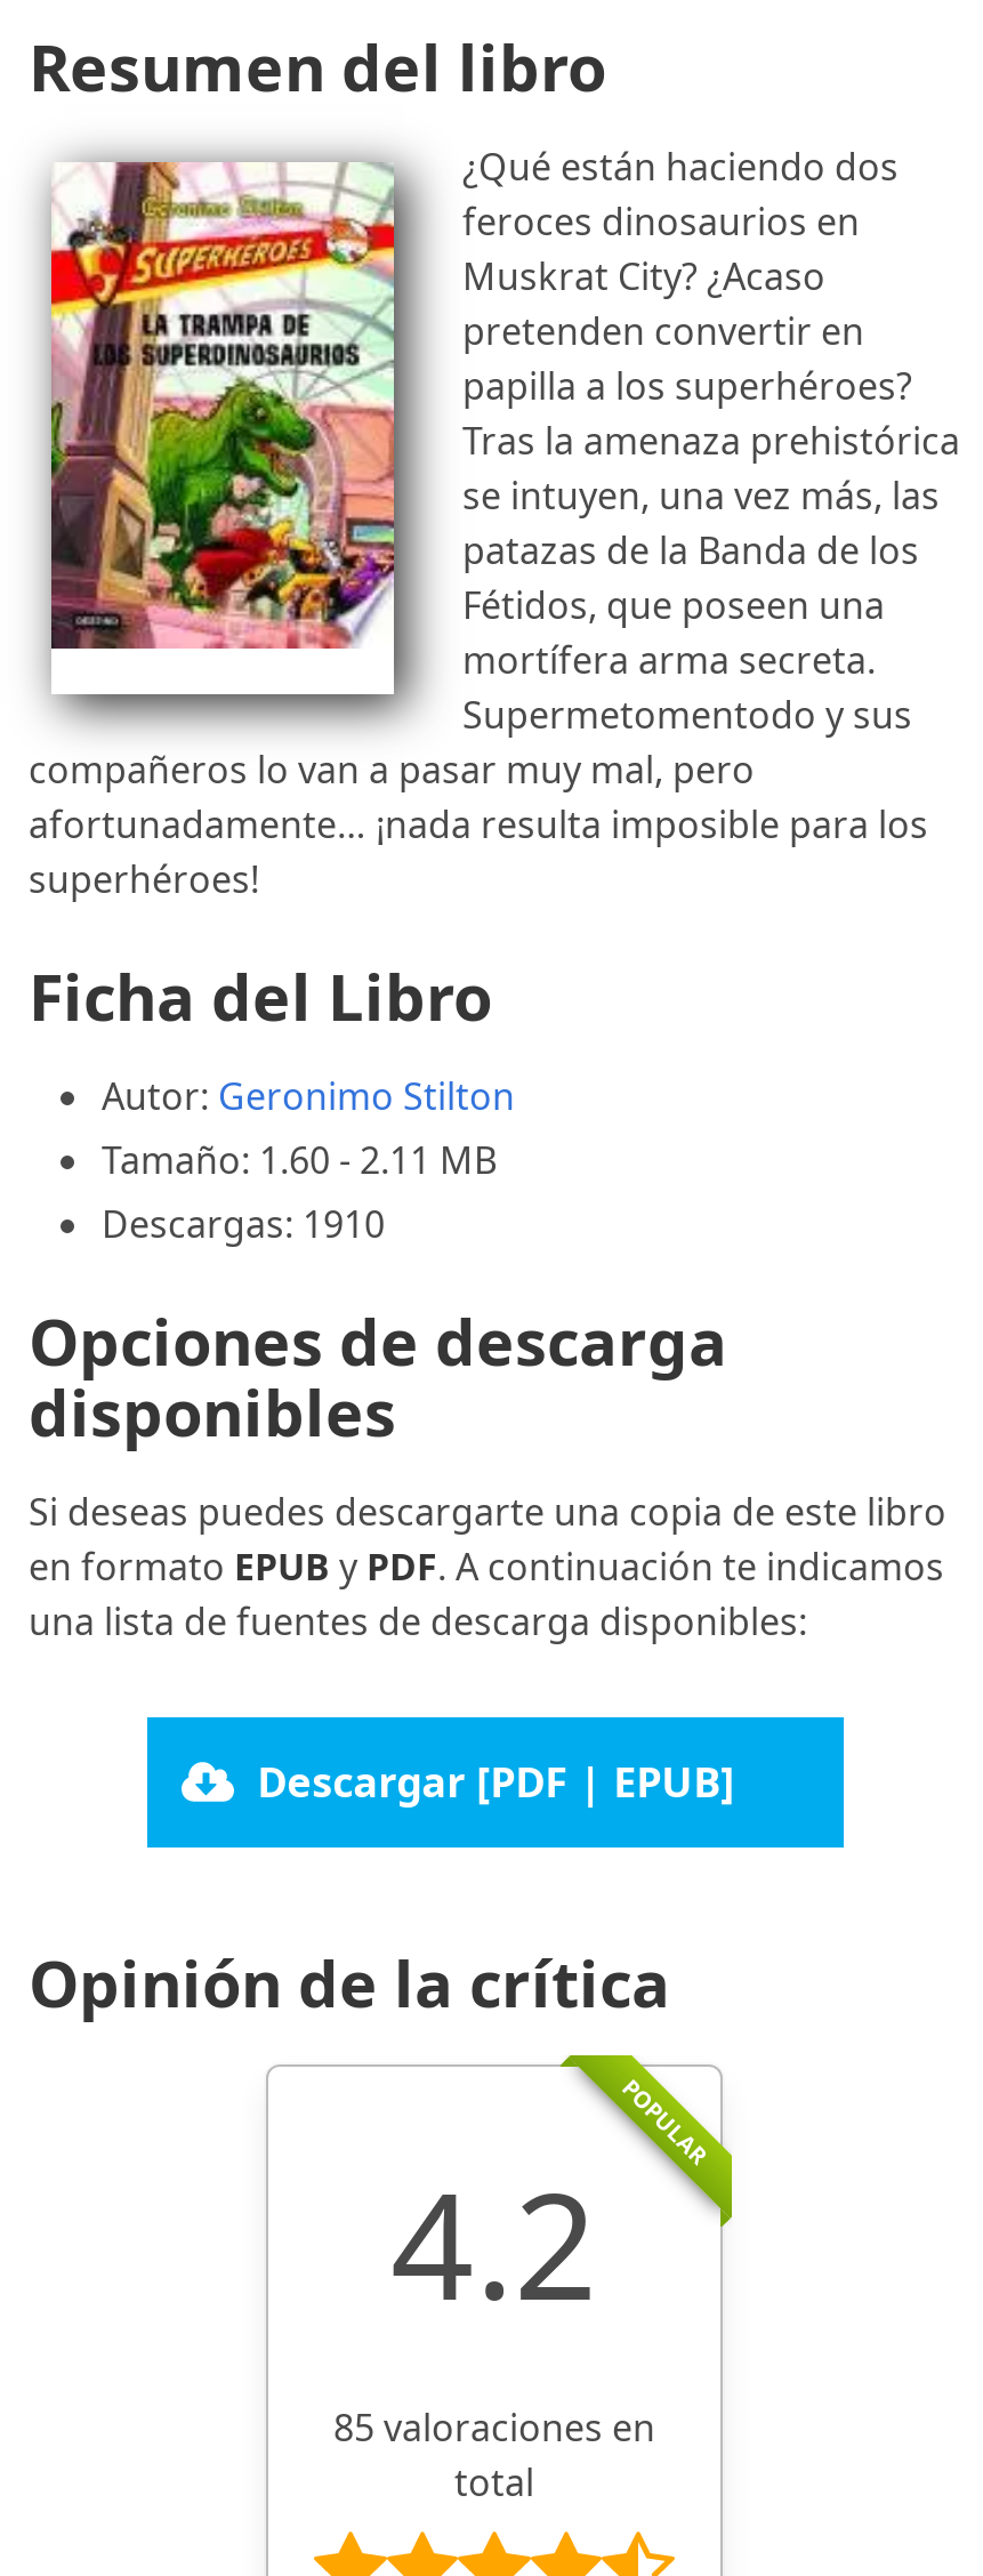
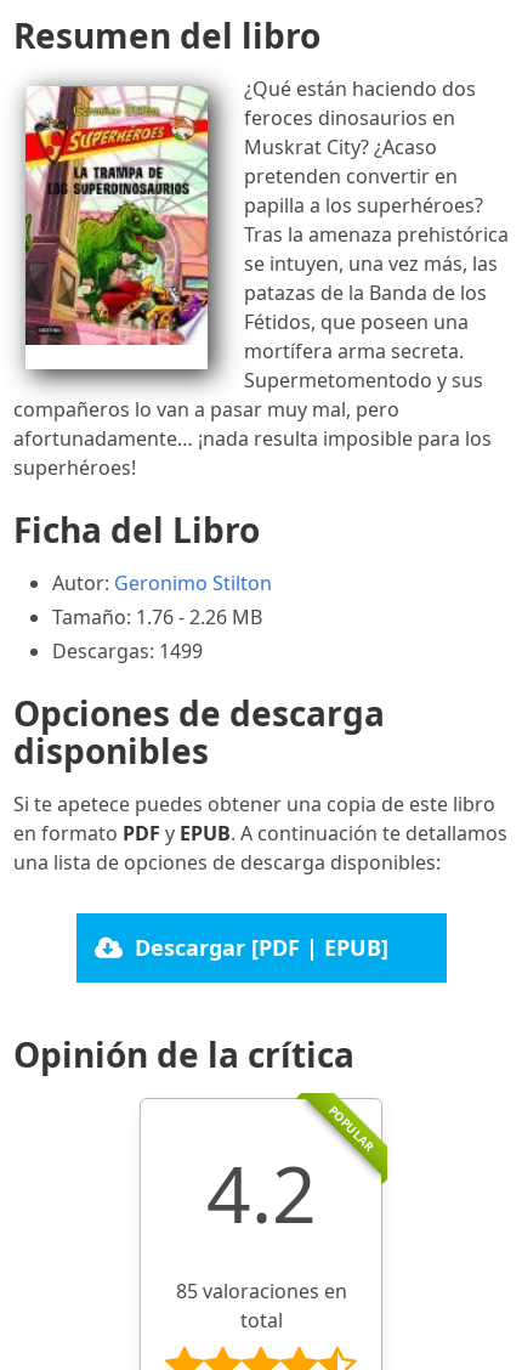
- Tamaño: 1.60 - 2.11 MB
+ Tamaño: 1.76 - 2.26 MB

- Descargas: 1910
+ Descargas: 1499

- Si deseas puedes descargarte una copia de este libro
- en formato EPUB y PDF. A continuación te indicamos
- una lista de fuentes de descarga disponibles:
+ Si te apetece puedes obtener una copia de este libro
+ en formato PDF y EPUB. A continuación te detallamos
+ una lista de opciones de descarga disponibles:
